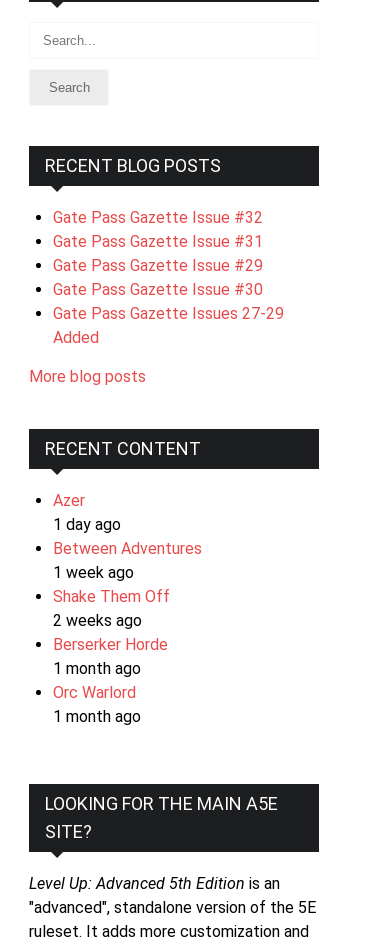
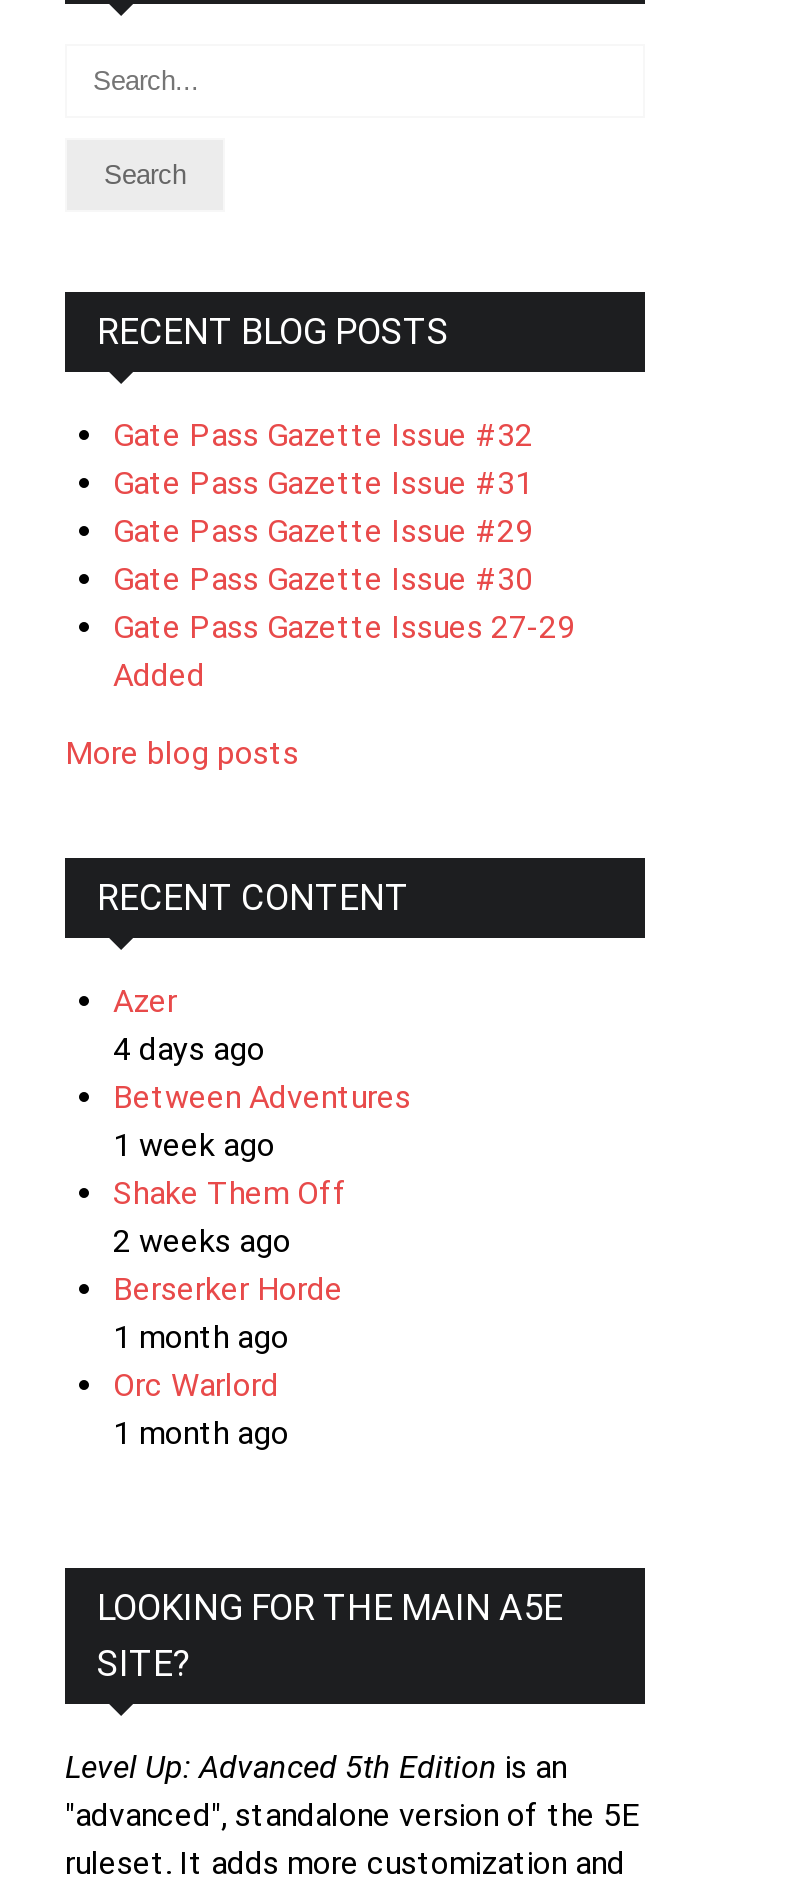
- 1 day ago
+ 4 days ago
